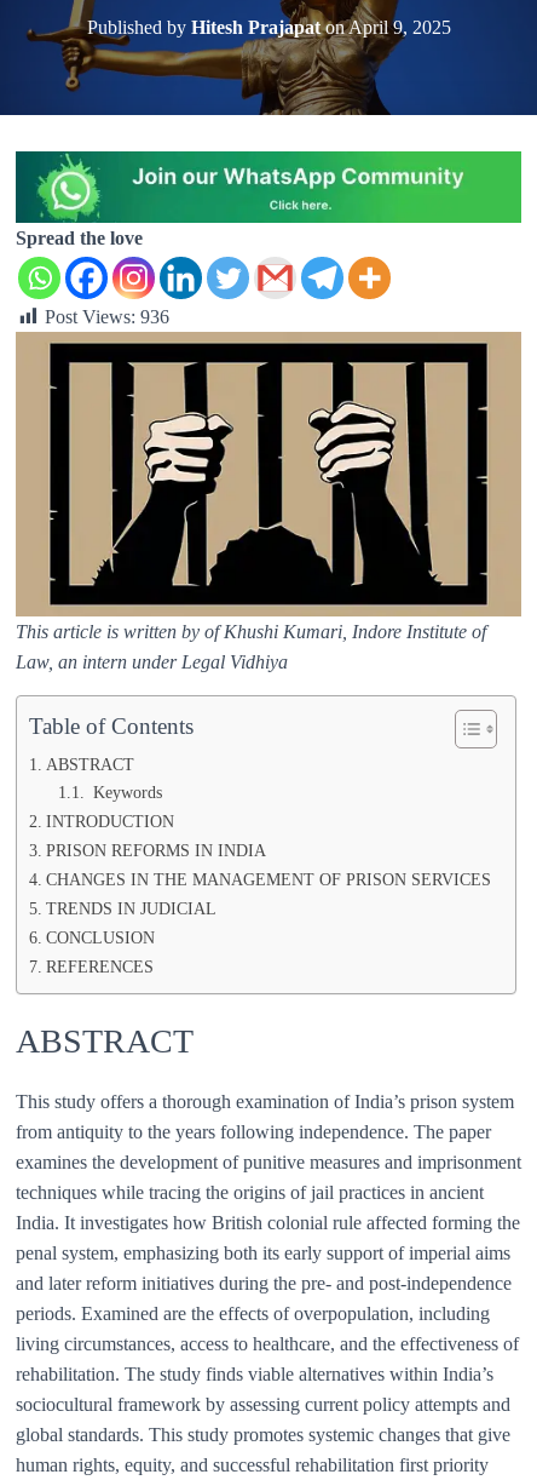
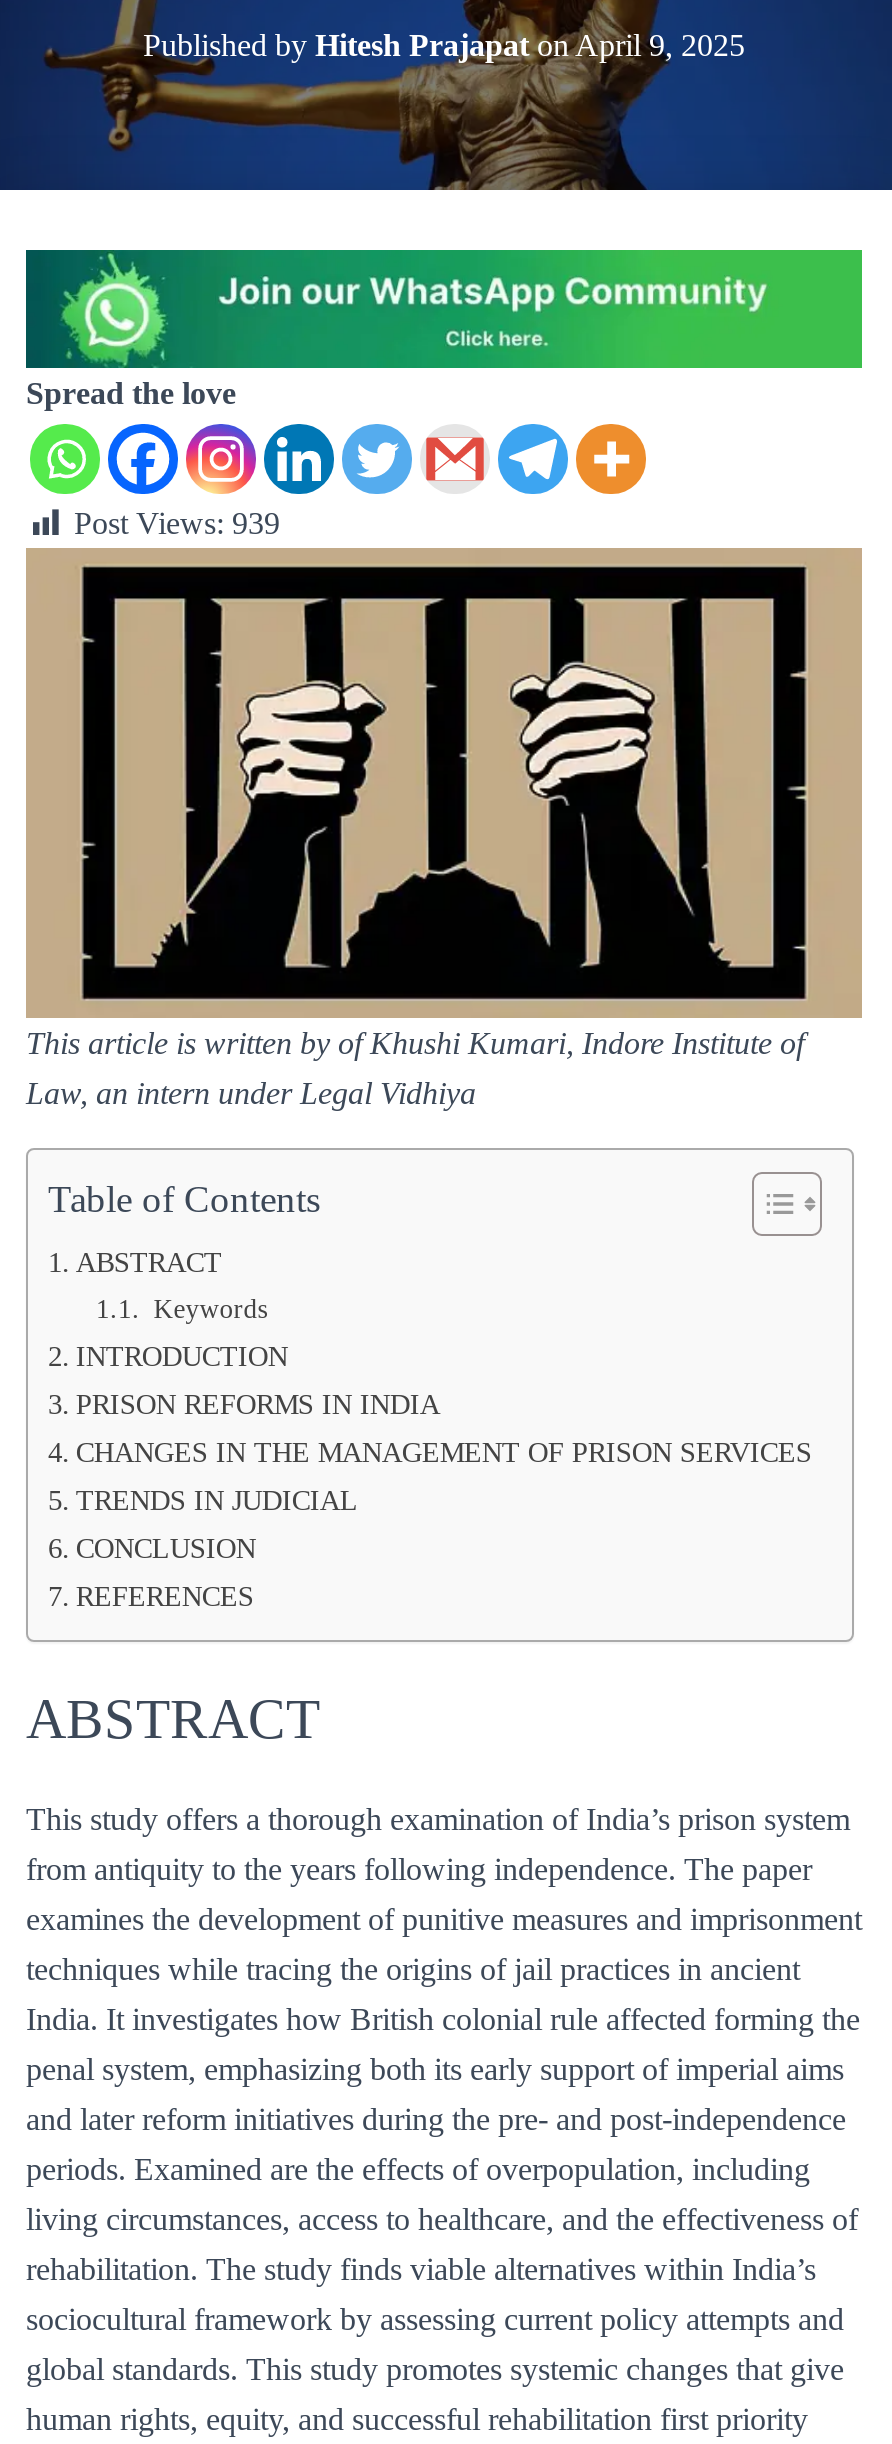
- Post Views: 936
+ Post Views: 939
